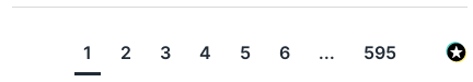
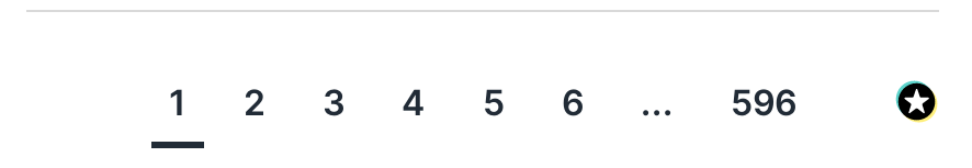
- 595
+ 596
